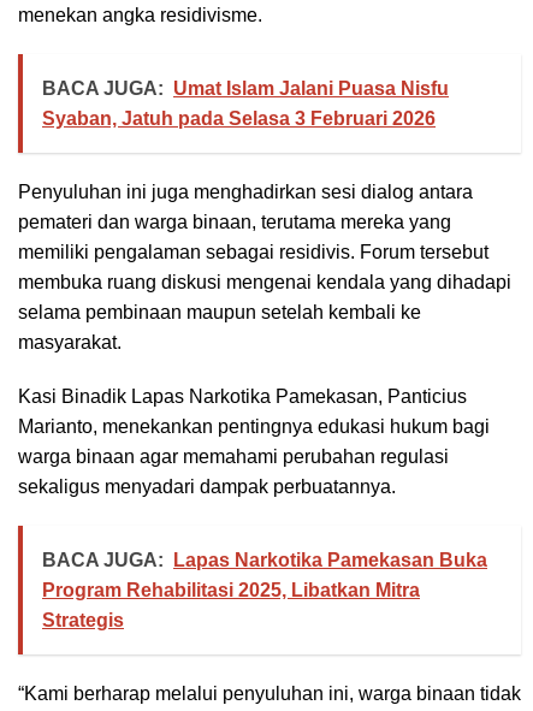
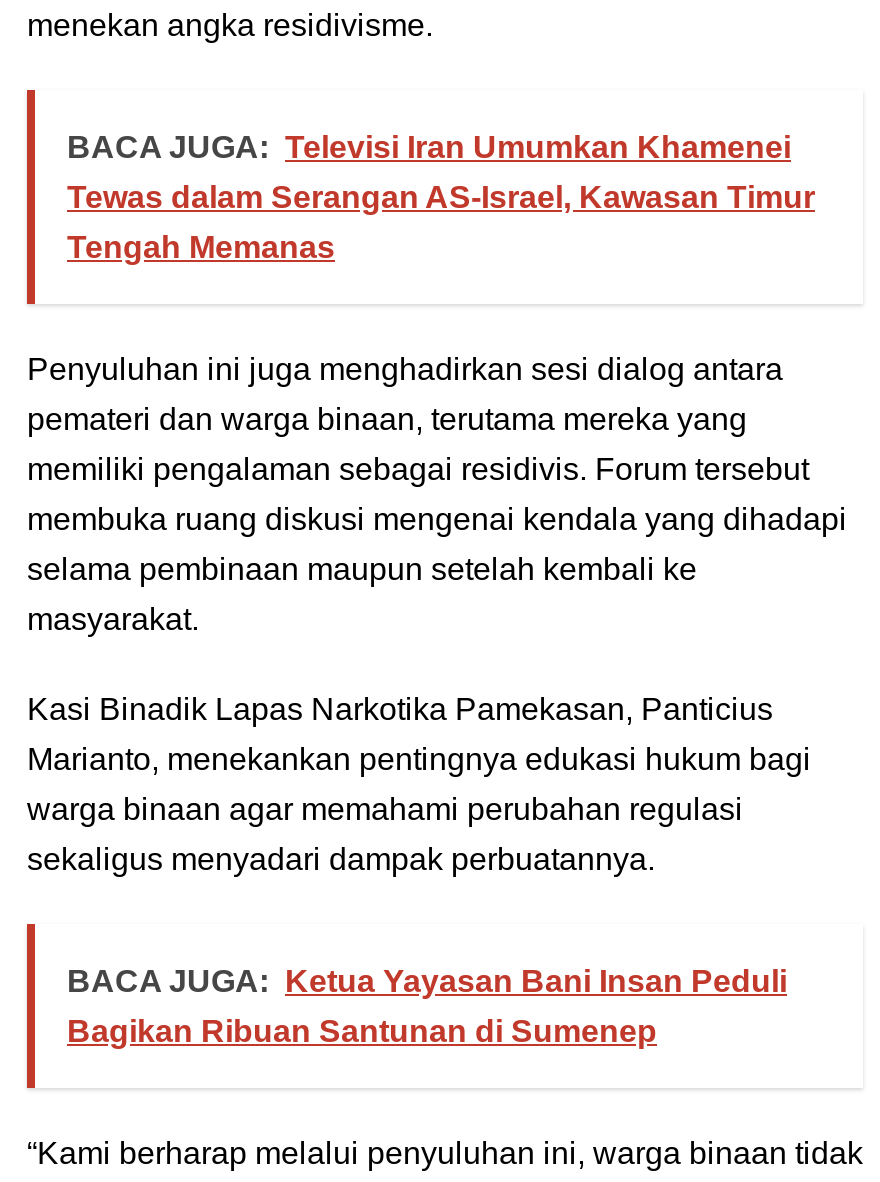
- BACA JUGA: Umat Islam Jalani Puasa Nisfu
- Syaban, Jatuh pada Selasa 3 Februari 2026
+ BACA JUGA: Televisi Iran Umumkan Khamenei
+ Tewas dalam Serangan AS-Israel, Kawasan Timur
+ Tengah Memanas

moved down: Penyuluhan ini juga menghadirkan sesi dialog antara | pemateri dan warga binaan, terutama mereka yang | memiliki pengalaman sebagai residivis. Forum tersebut | ... | warga binaan agar memahami perubahan regulasi | sekaligus menyadari dampak perbuatannya.

- BACA JUGA: Lapas Narkotika Pamekasan Buka
- Program Rehabilitasi 2025, Libatkan Mitra
- Strategis
+ BACA JUGA: Ketua Yayasan Bani Insan Peduli
+ Bagikan Ribuan Santunan di Sumenep
